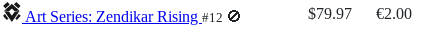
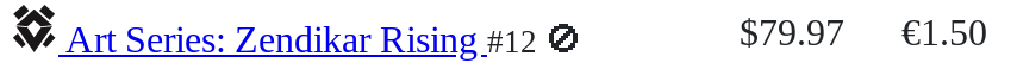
- $79.97 €2.00
+ $79.97 €1.50
